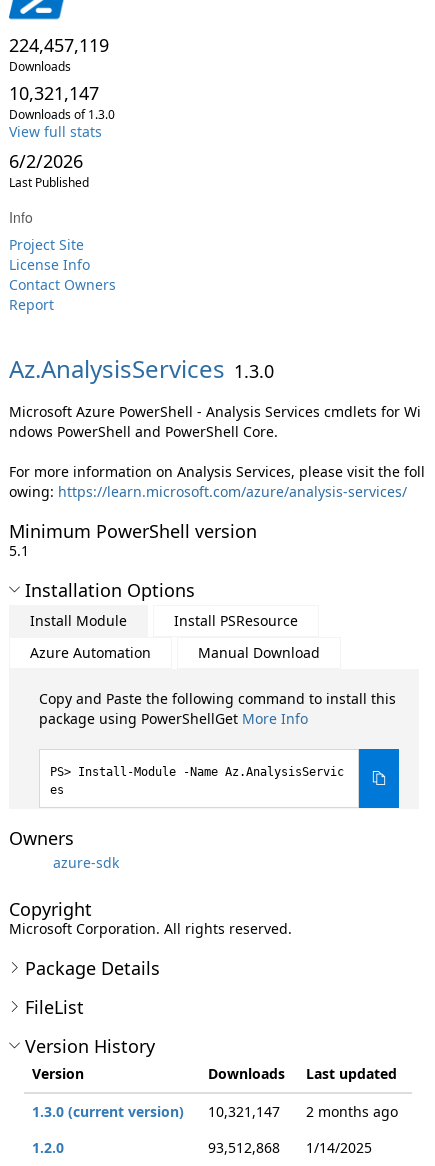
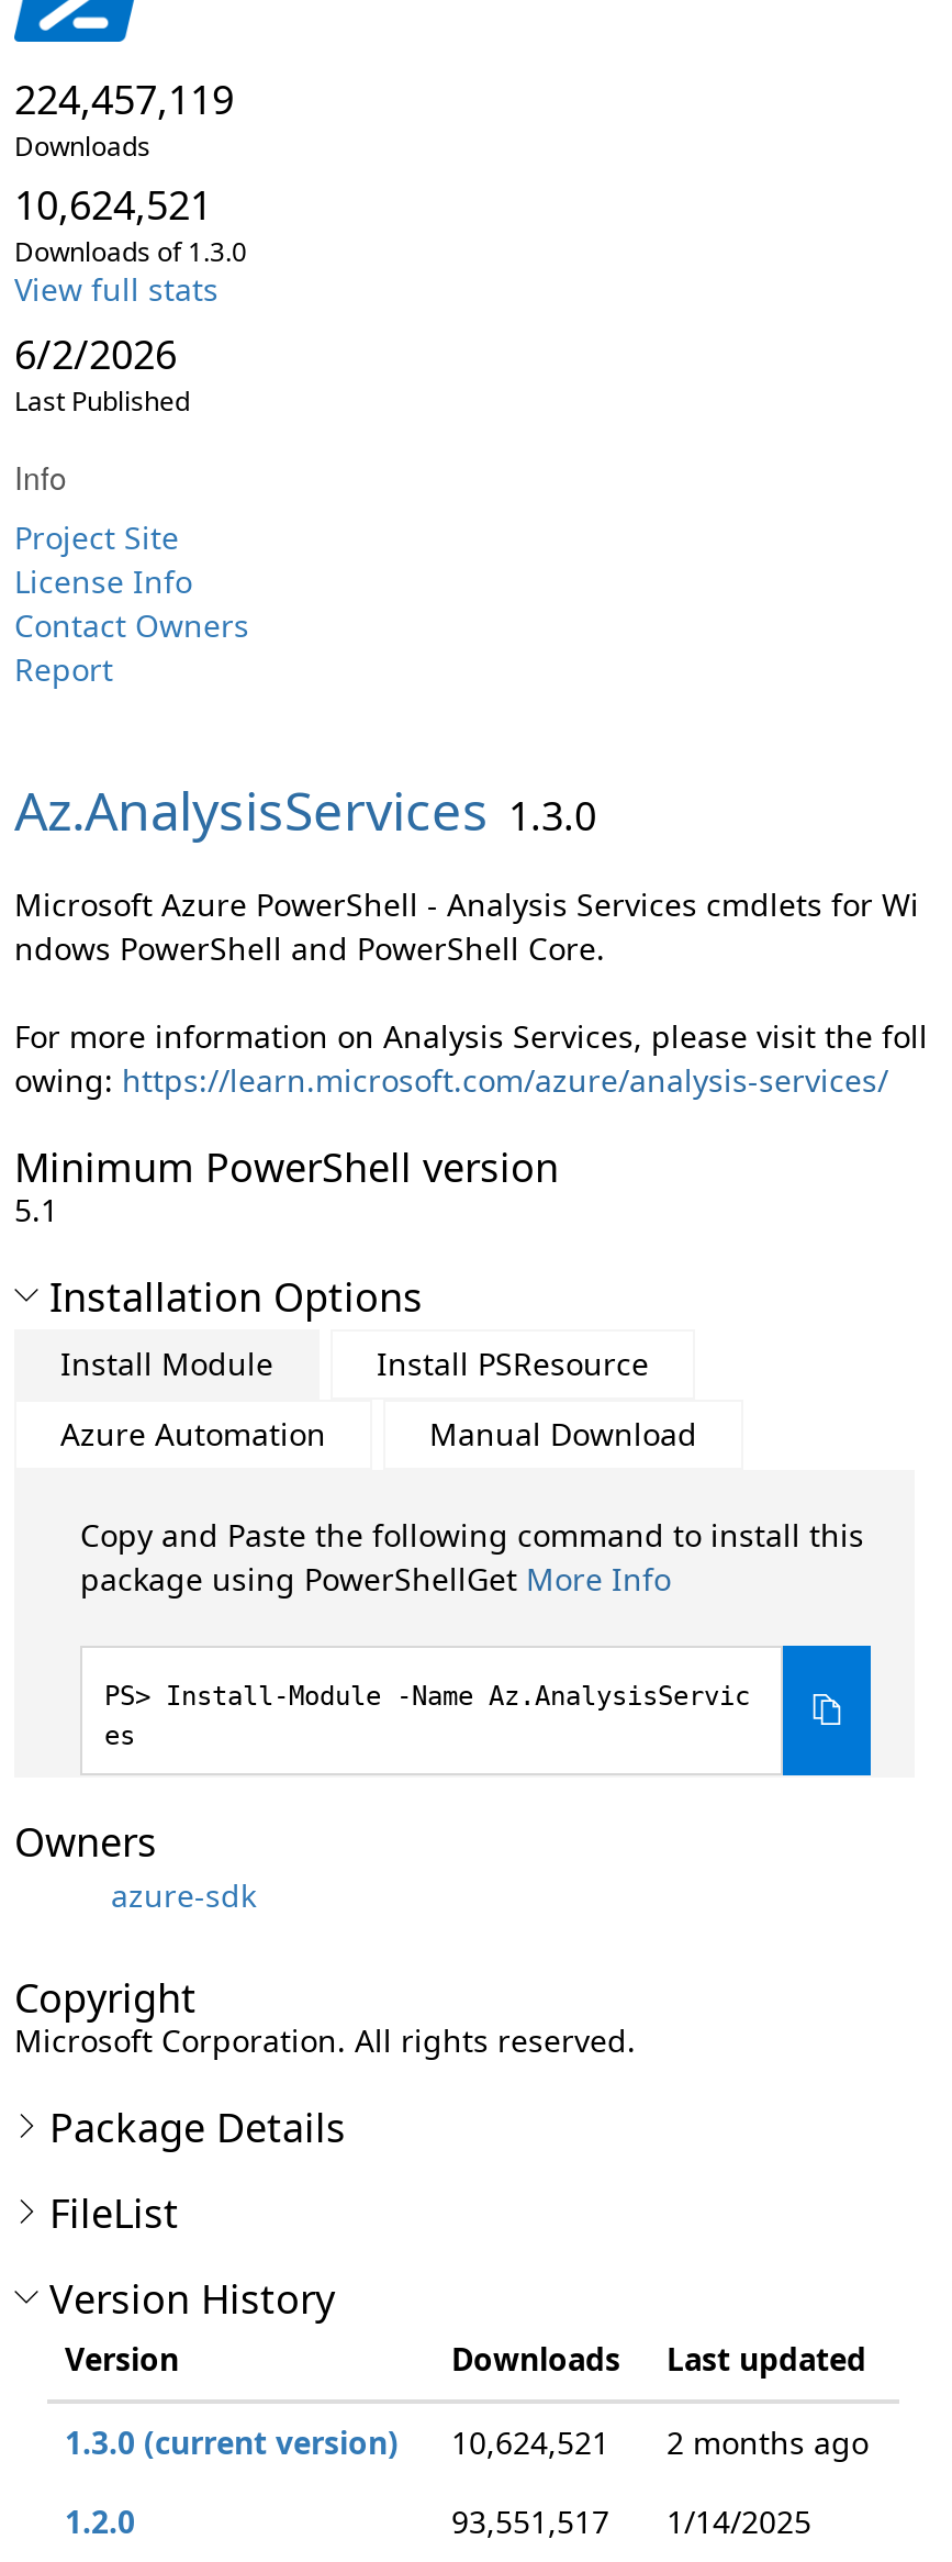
- 10,321,147
+ 10,624,521

- 1.3.0 (current version) 10,321,147 2 months ago
+ 1.3.0 (current version) 10,624,521 2 months ago

- 93,512,868 1/14/2025
+ 93,551,517 1/14/2025
